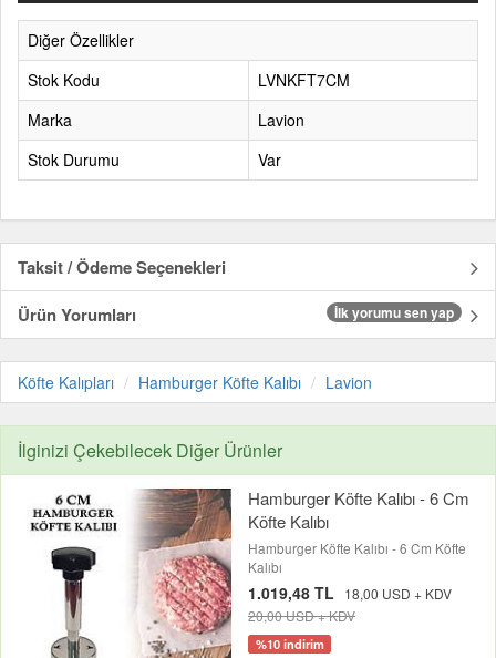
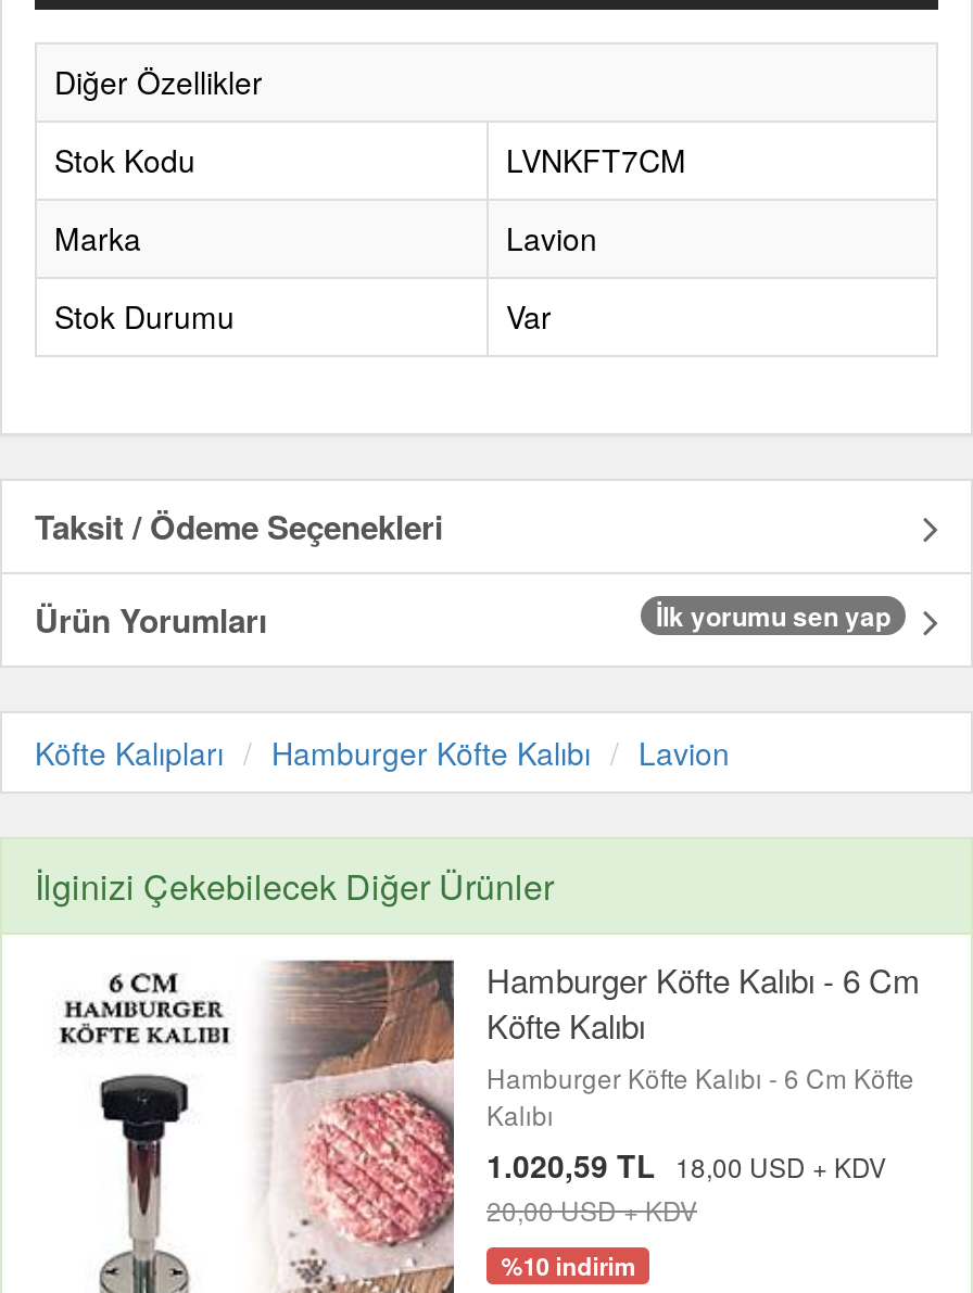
- 1.019,48 TL 18,00 USD + KDV
+ 1.020,59 TL 18,00 USD + KDV
